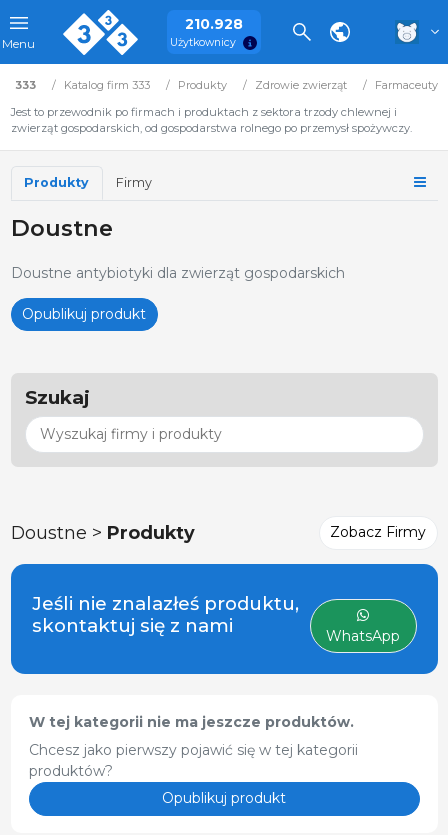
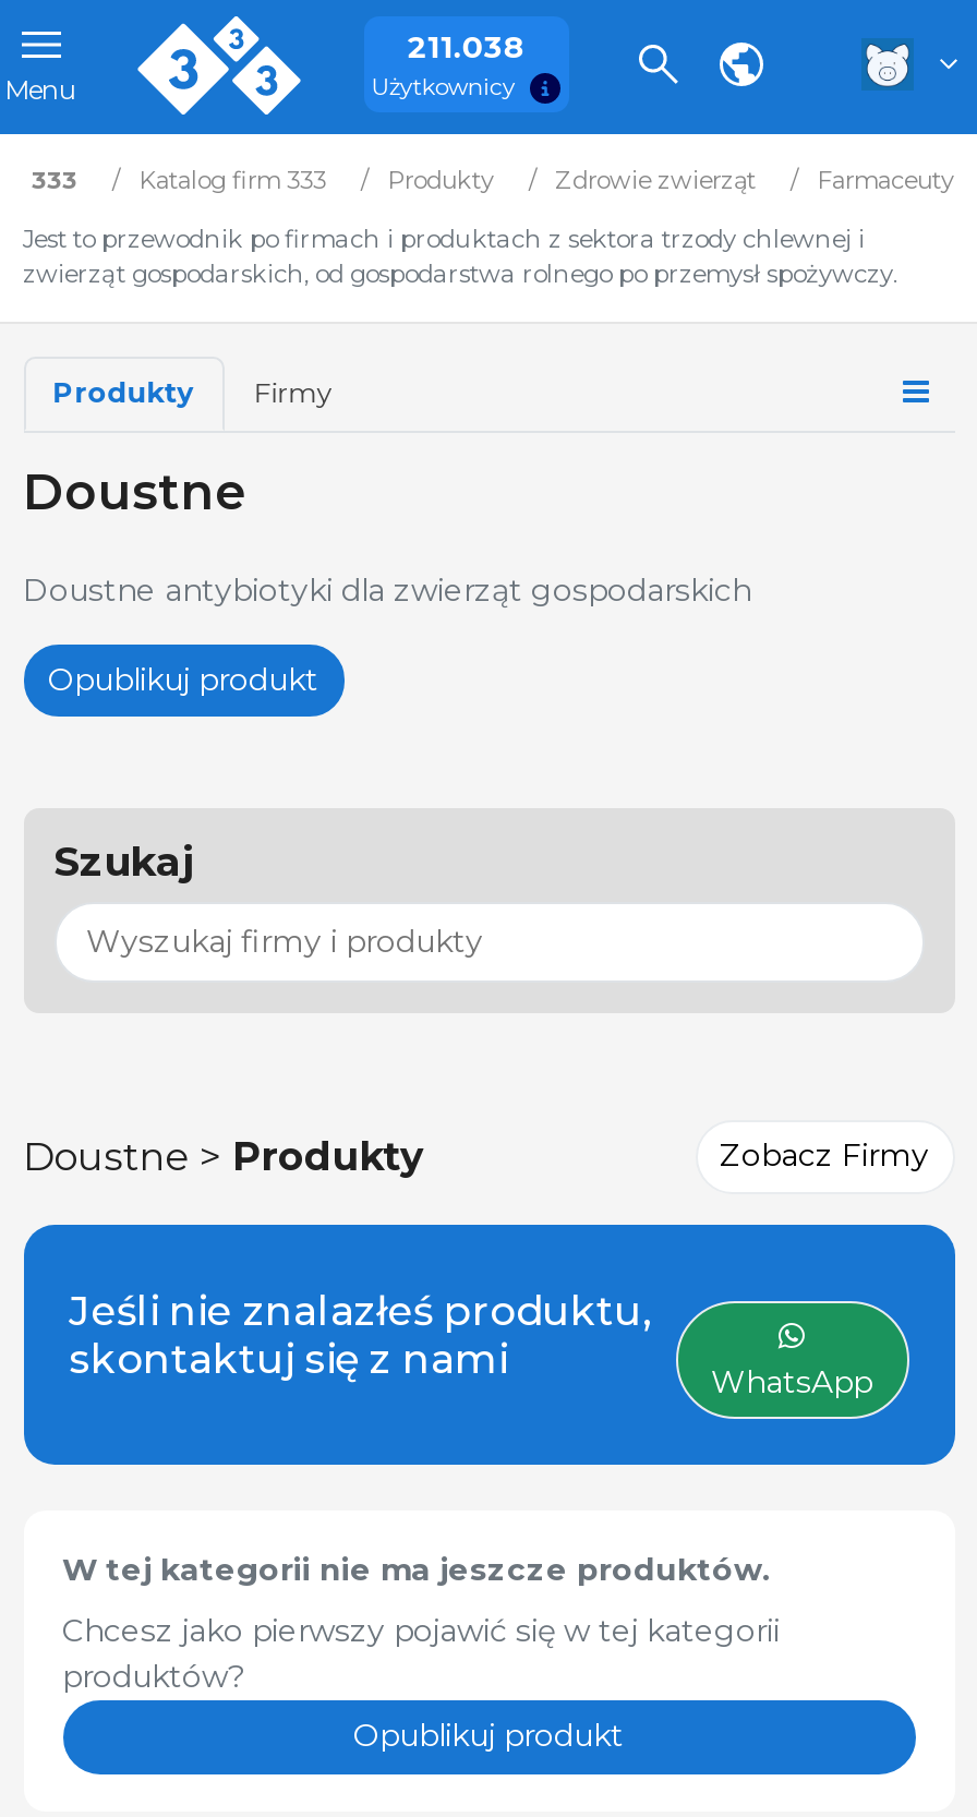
- 210.928
+ 211.038
